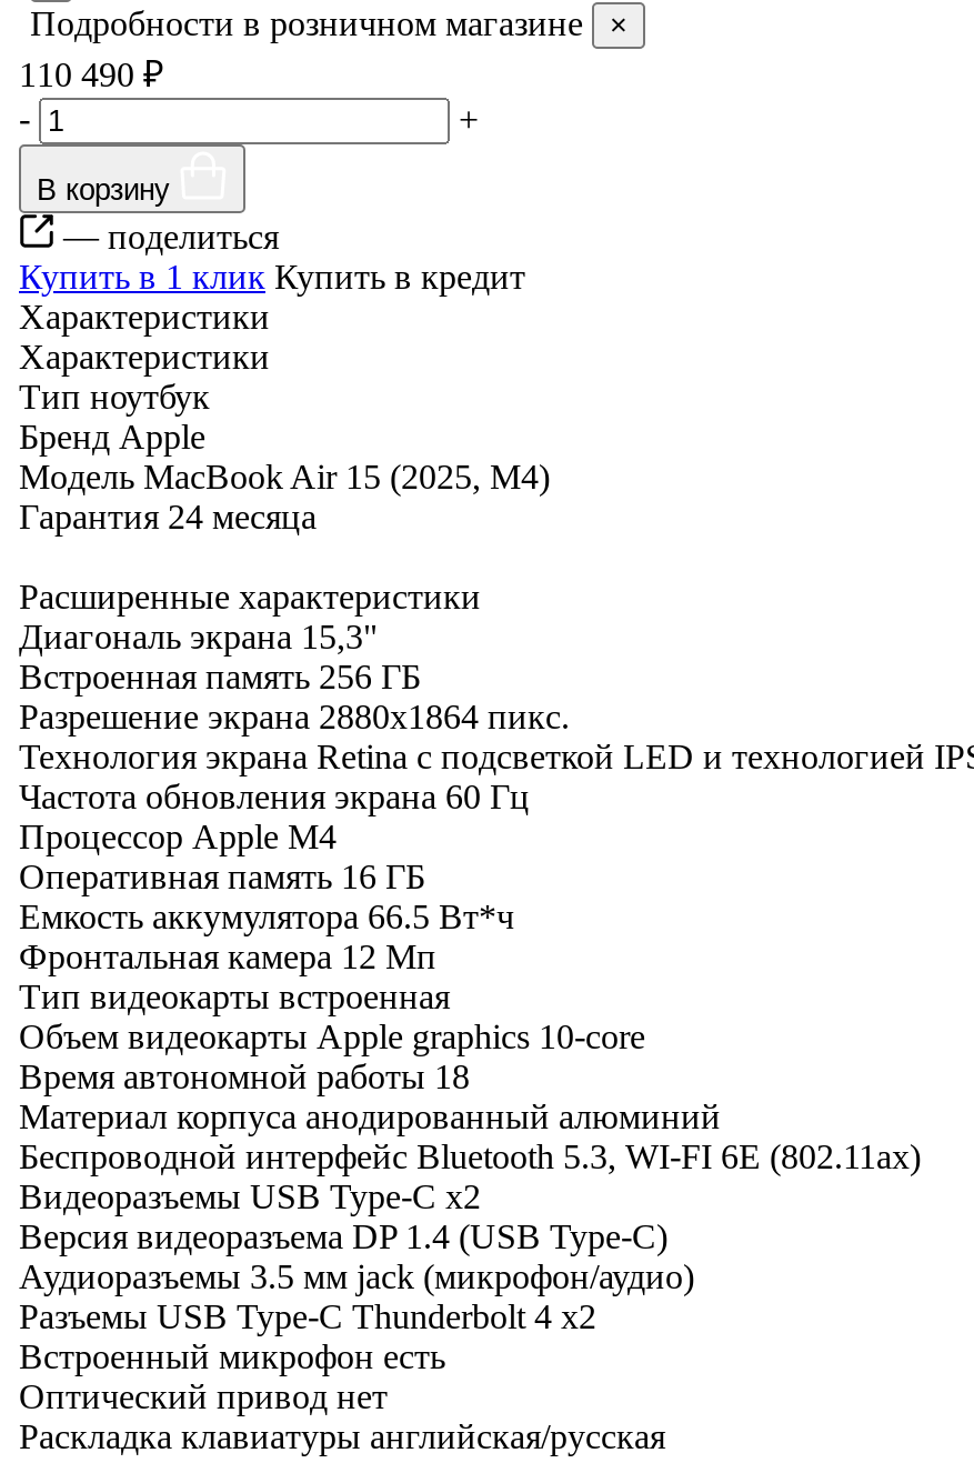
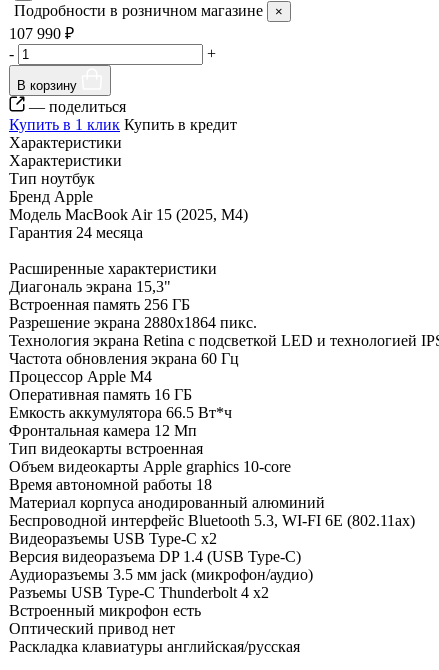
- 110 490 ₽
+ 107 990 ₽
